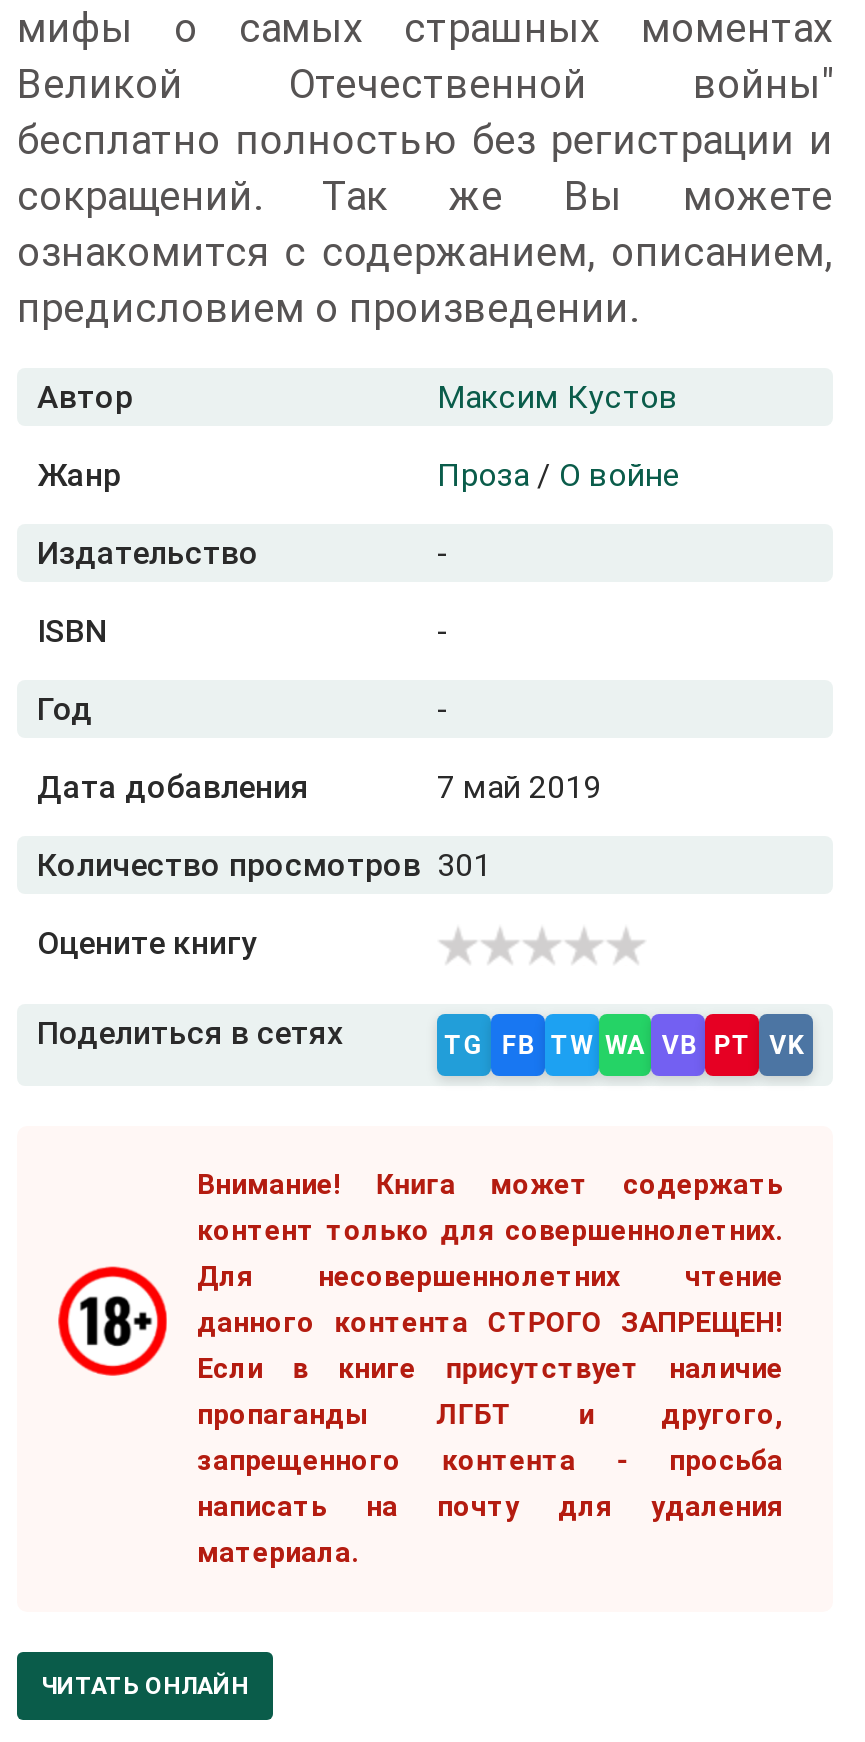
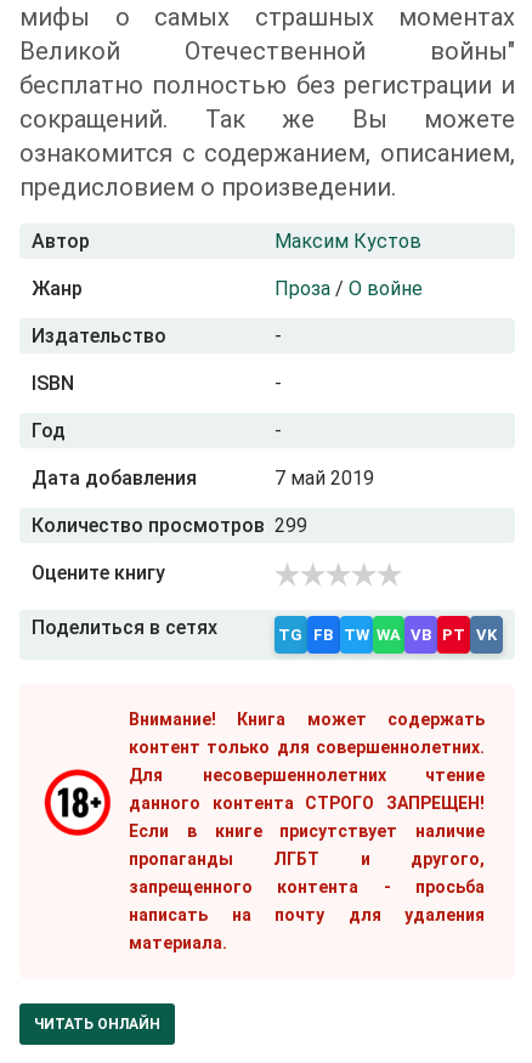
- Количество просмотров 301
+ Количество просмотров 299
